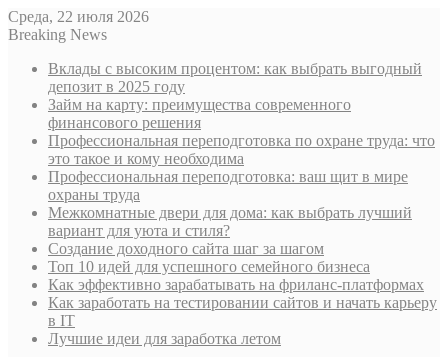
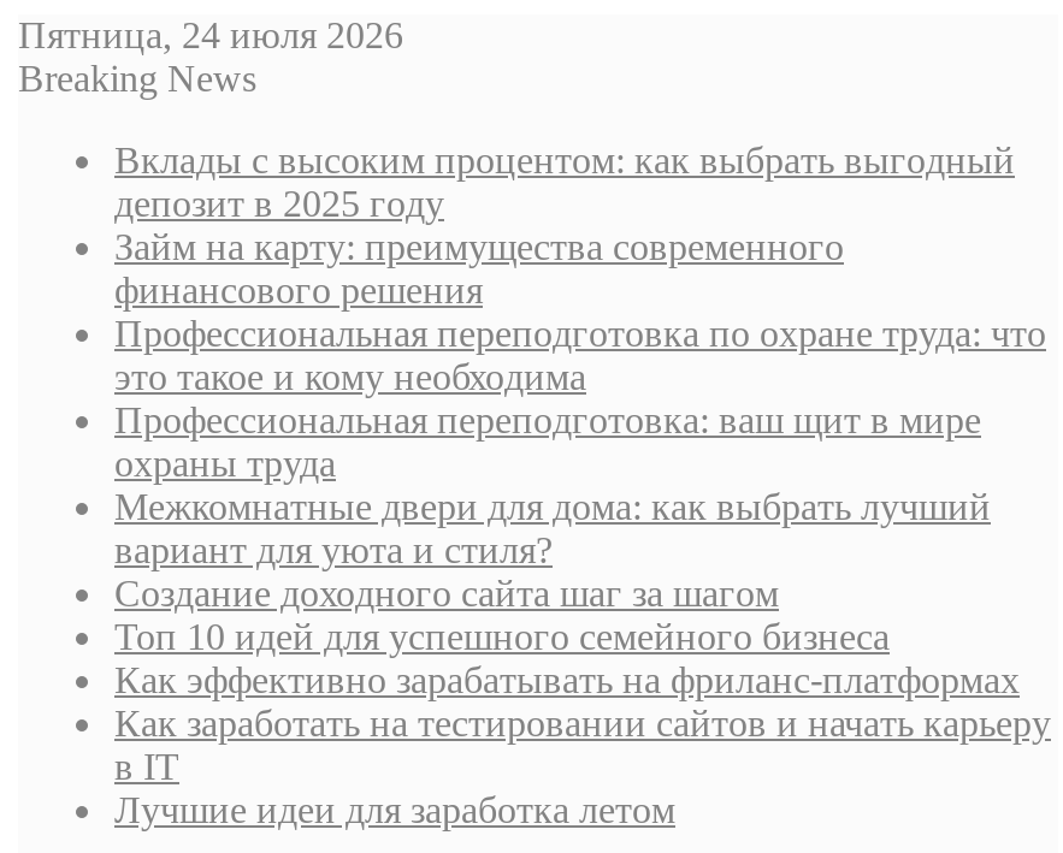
- Среда, 22 июля 2026
+ Пятница, 24 июля 2026
